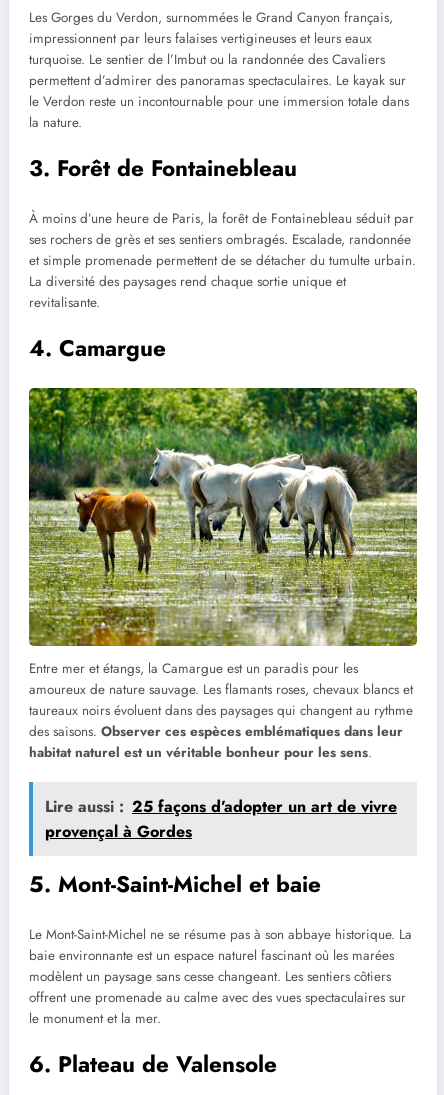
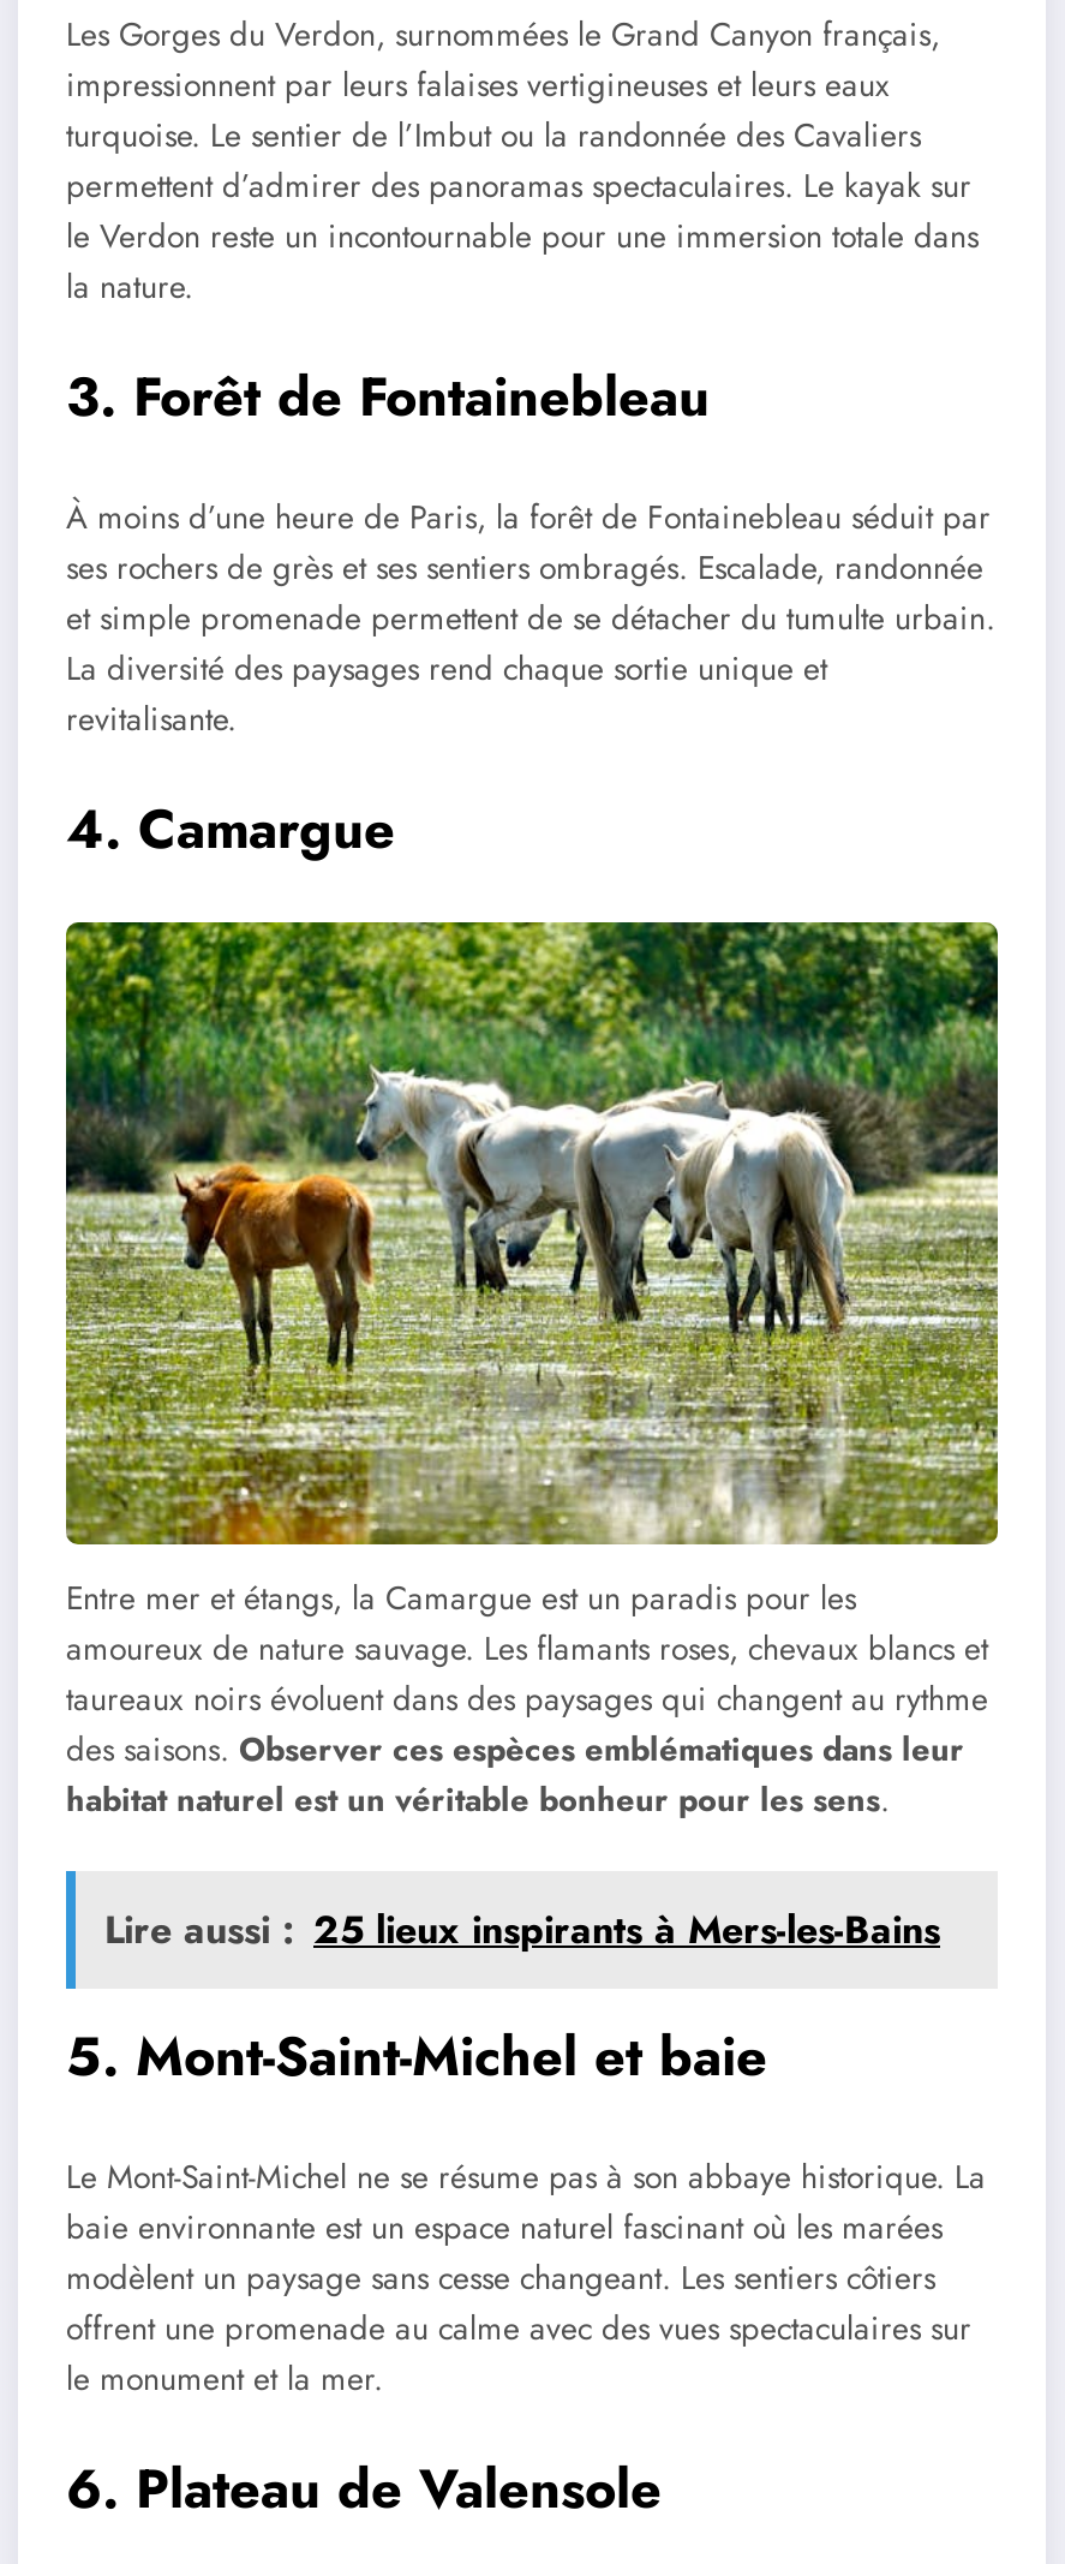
- Lire aussi : 25 façons d’adopter un art de vivre
- provençal à Gordes
+ Lire aussi : 25 lieux inspirants à Mers-les-Bains
